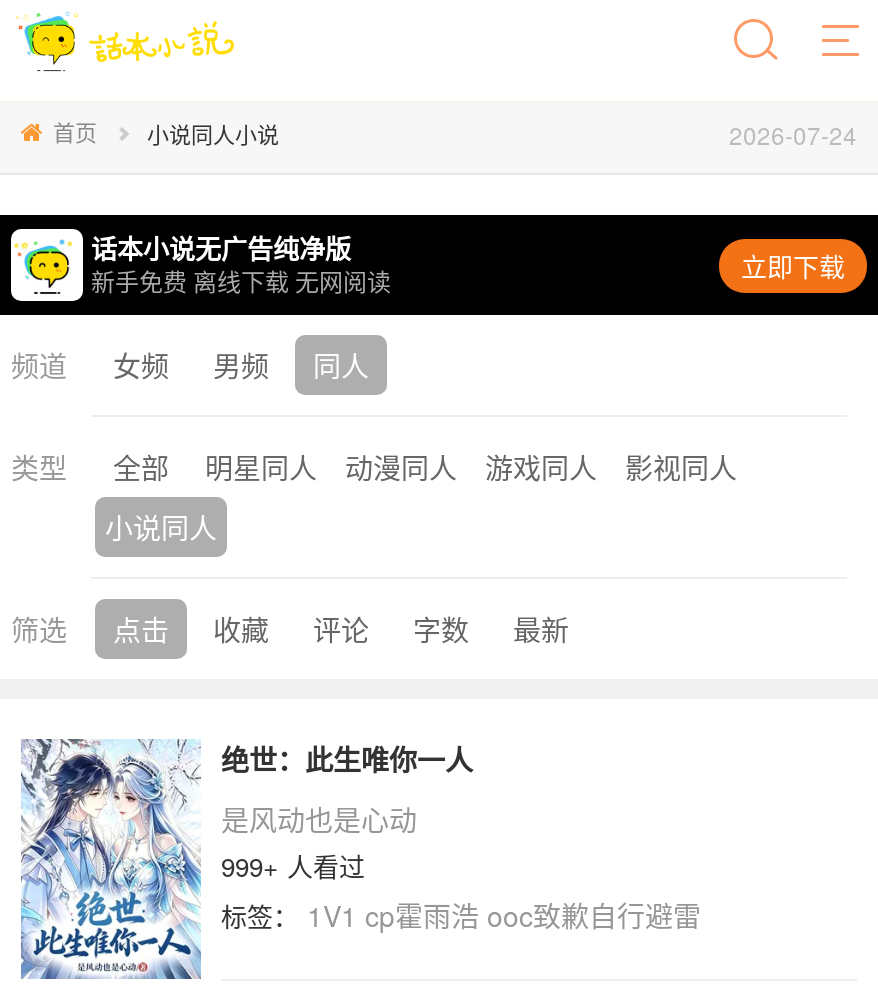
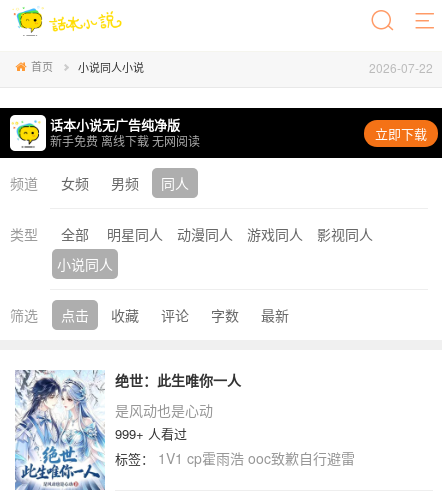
- 2026-07-24
+ 2026-07-22
